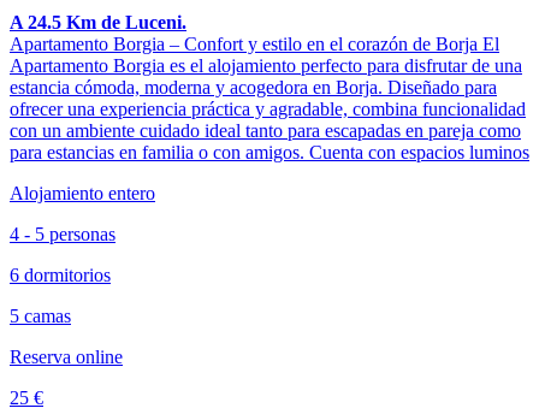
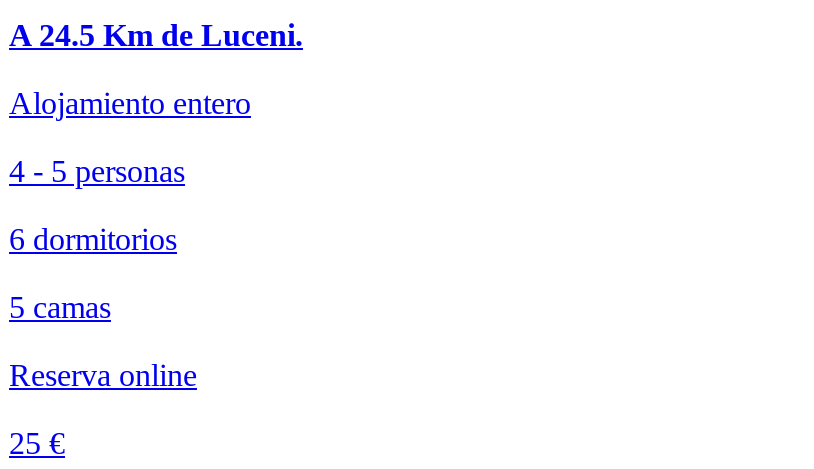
- Apartamento Borgia – Confort y estilo en el corazón de Borja El
- Apartamento Borgia es el alojamiento perfecto para disfrutar de una
- estancia cómoda, moderna y acogedora en Borja. Diseñado para
- ofrecer una experiencia práctica y agradable, combina funcionalidad
- con un ambiente cuidado ideal tanto para escapadas en pareja como
- para estancias en familia o con amigos. Cuenta con espacios luminos
